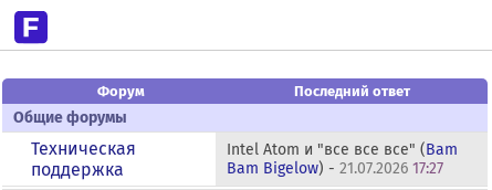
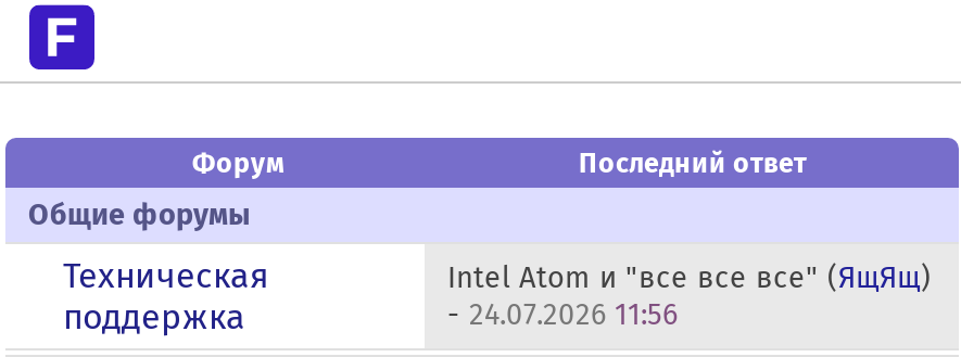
- Intel Atom и "все все все" (Bam
- Bam Bigelow) - 21.07.2026 17:27
+ Intel Atom и "все все все" (ЯщЯщ)
+ - 24.07.2026 11:56
